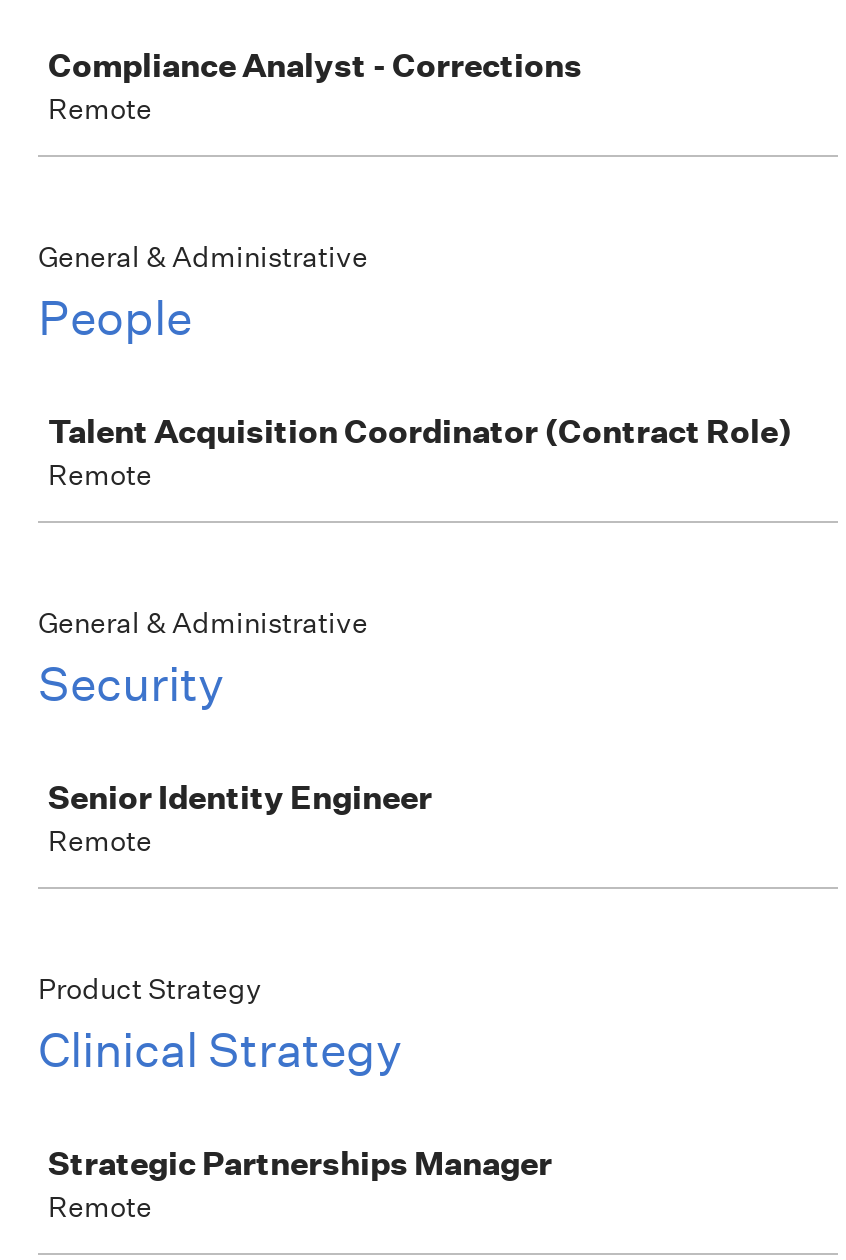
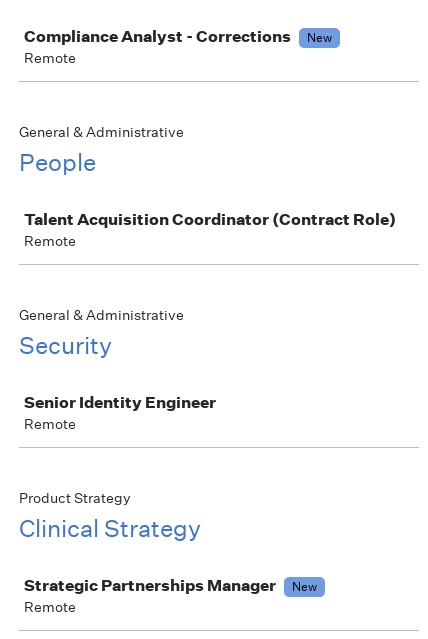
+ New

+ New
